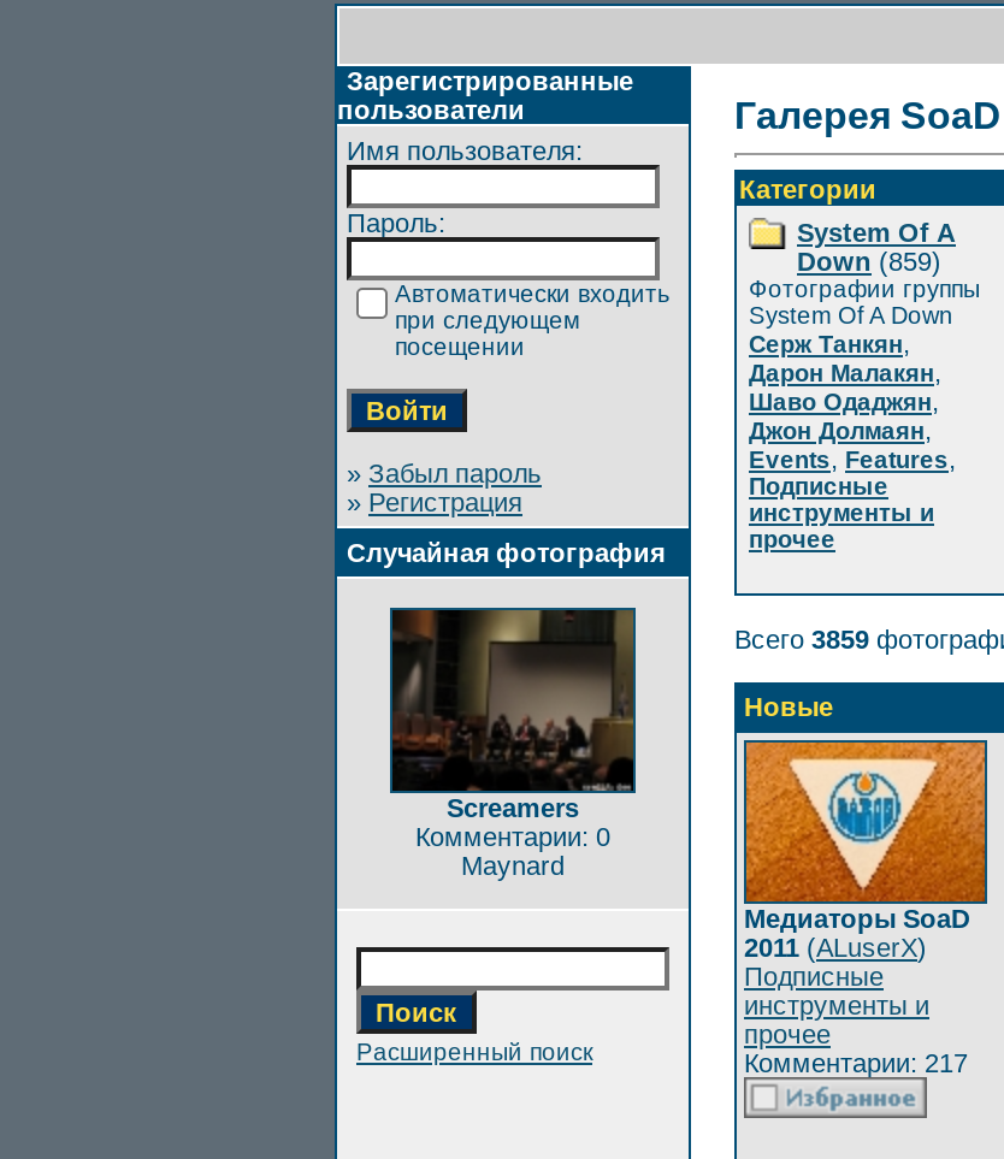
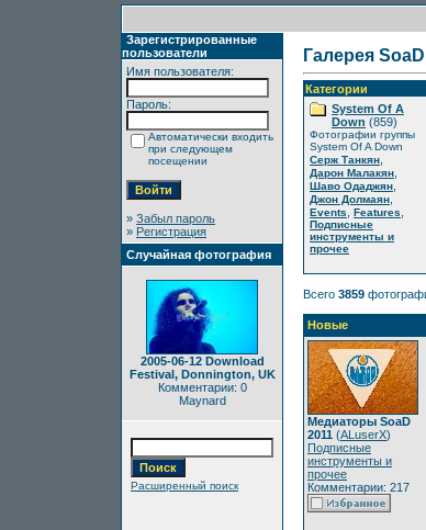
- [image]
- Screamers
+ [image]
+ 2005-06-12 Download
+ Festival, Donnington, UK
